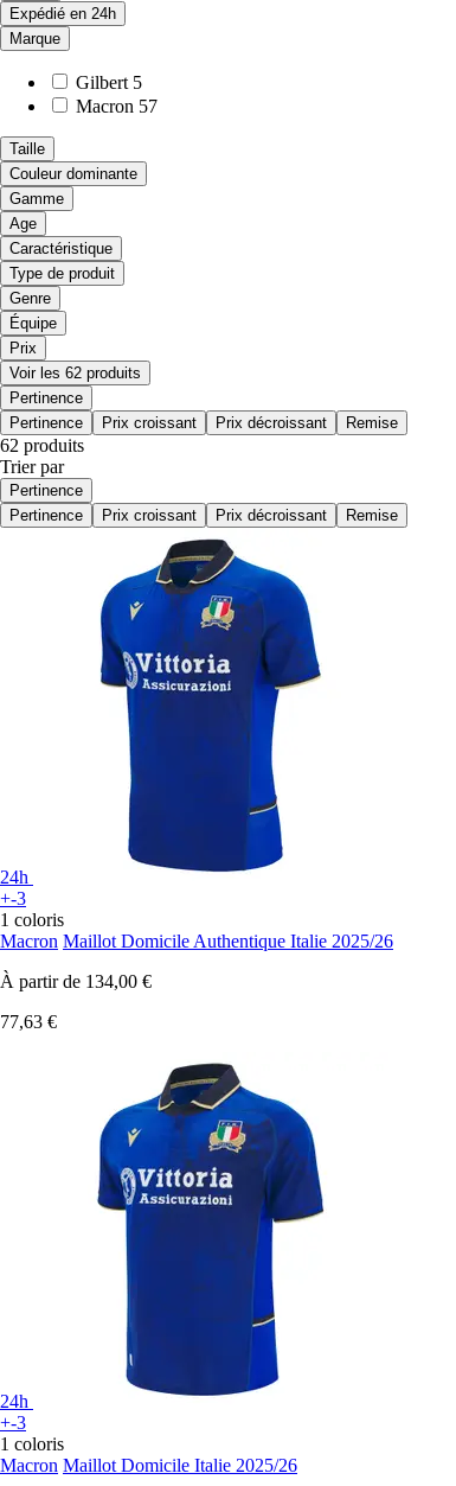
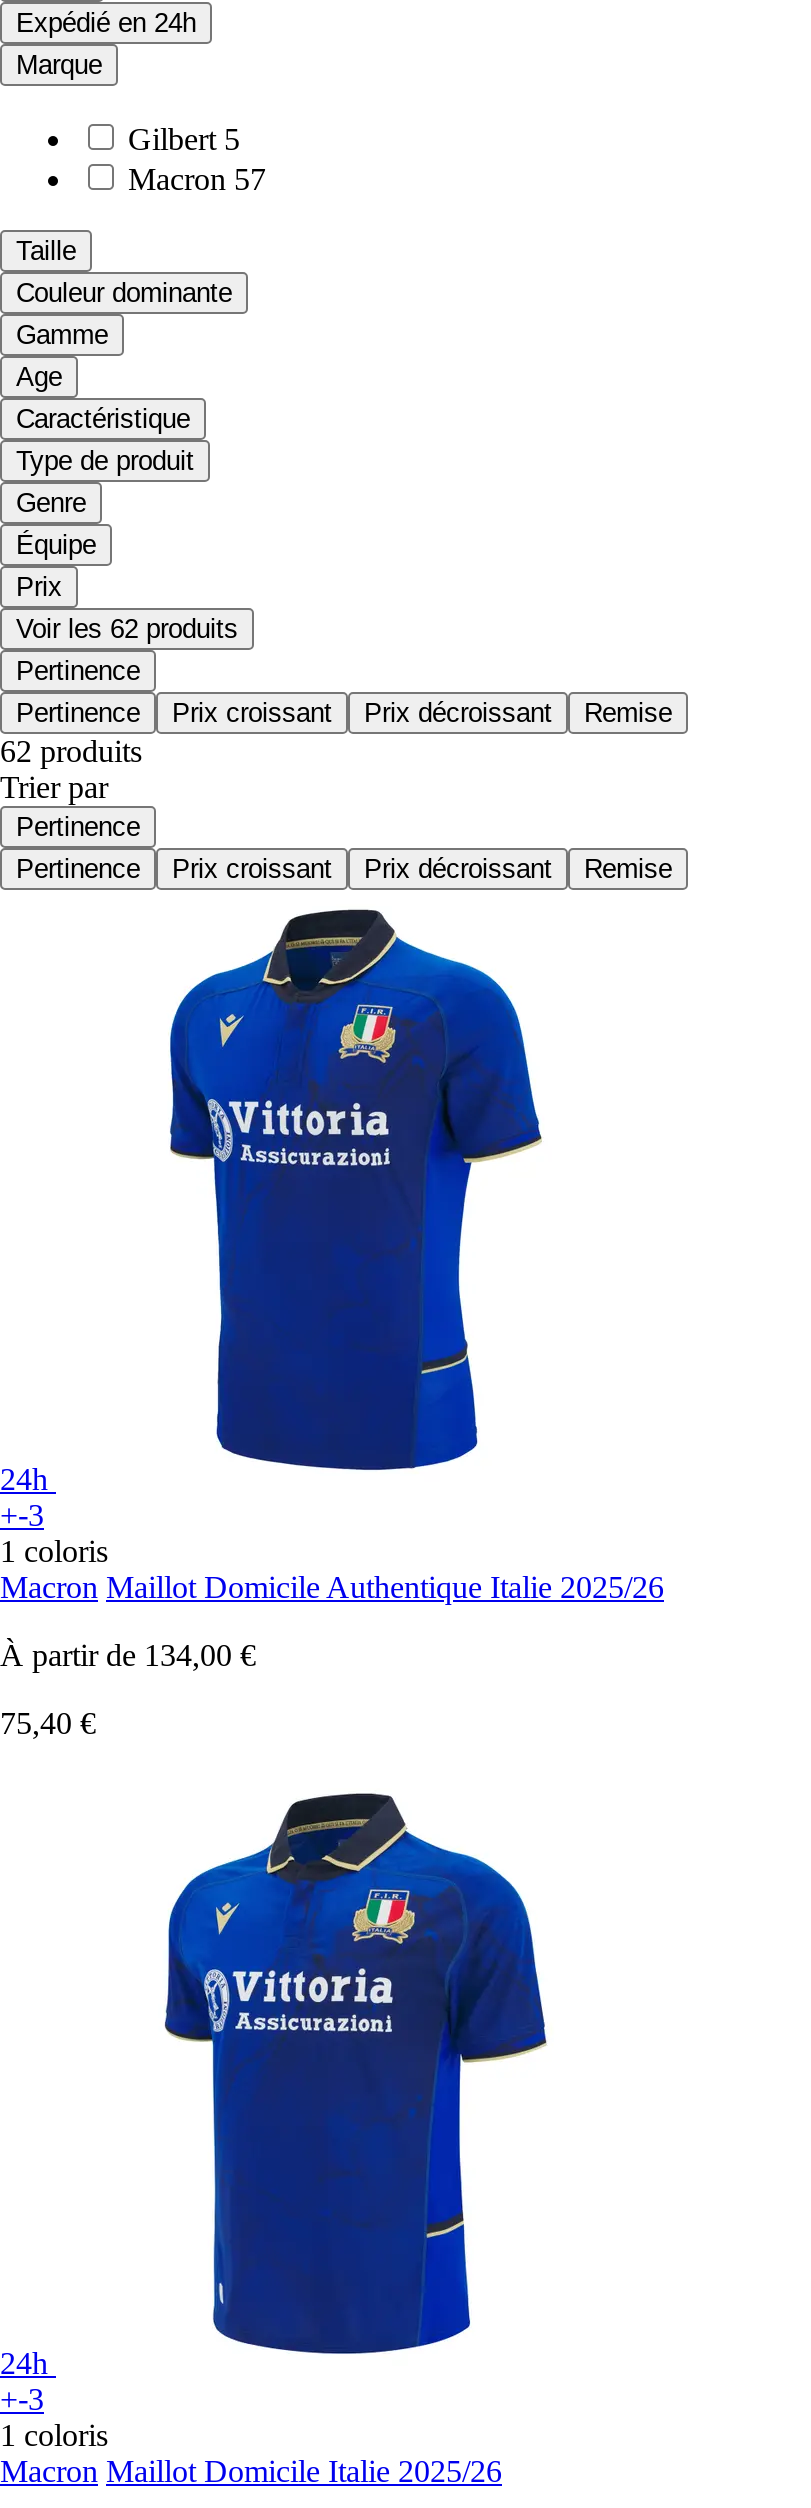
- 77,63 €
+ 75,40 €
